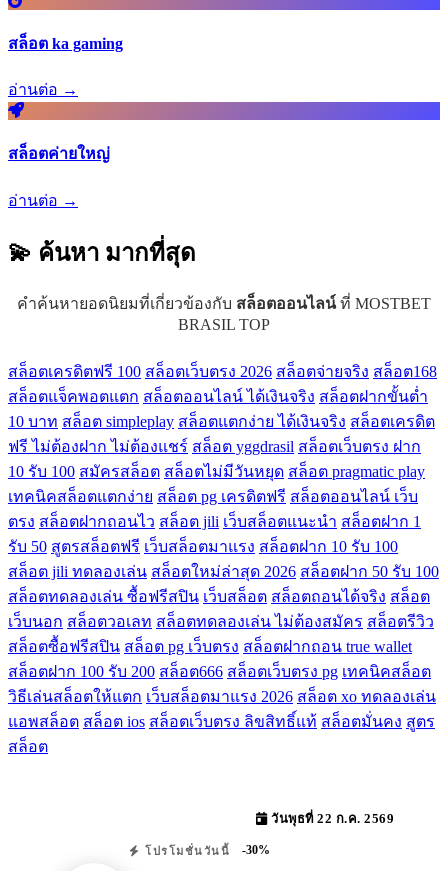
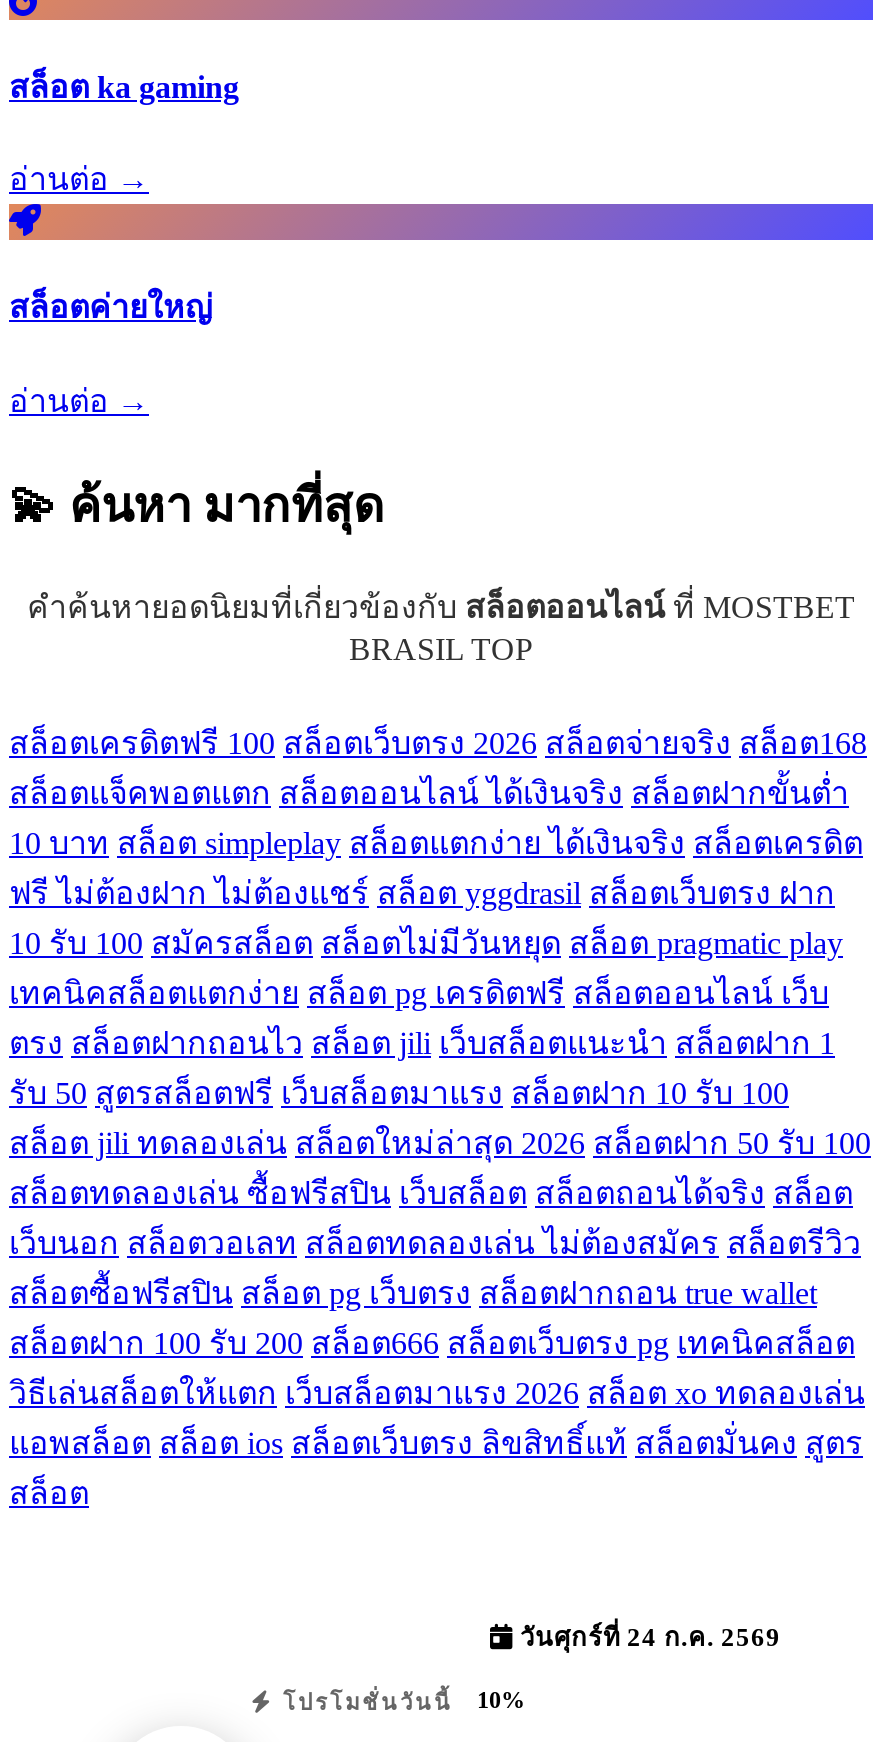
- วันพุธที่ 22 ก.ค. 2569
+ วันศุกร์ที่ 24 ก.ค. 2569

- โปรโมชั่นวันนี้ -30%
+ โปรโมชั่นวันนี้ 10%
